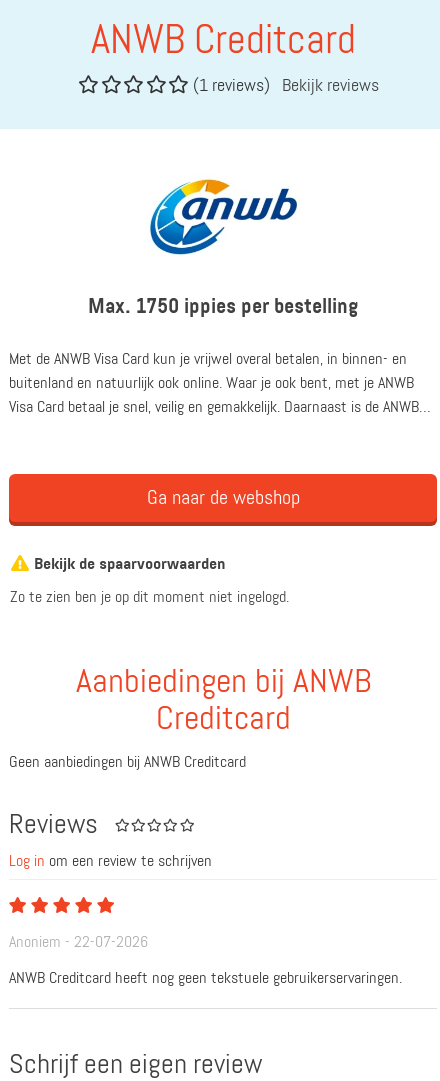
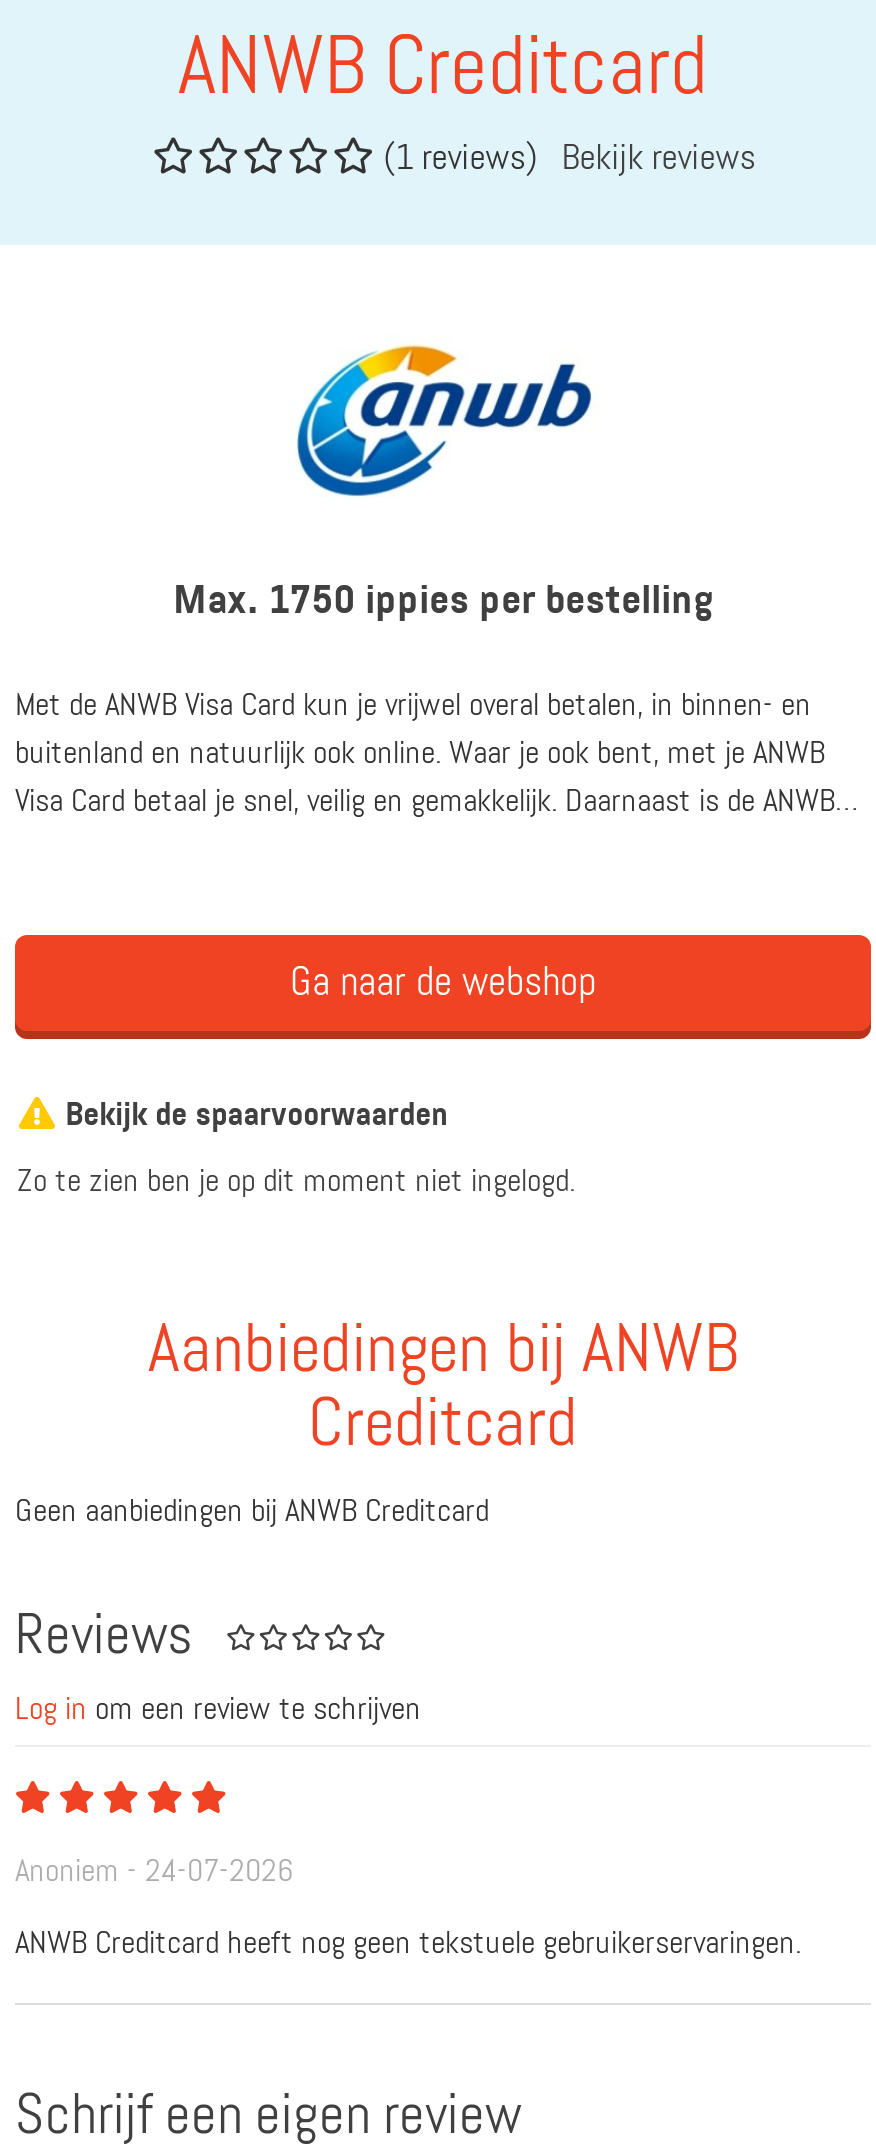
- Anoniem - 22-07-2026
+ Anoniem - 24-07-2026
